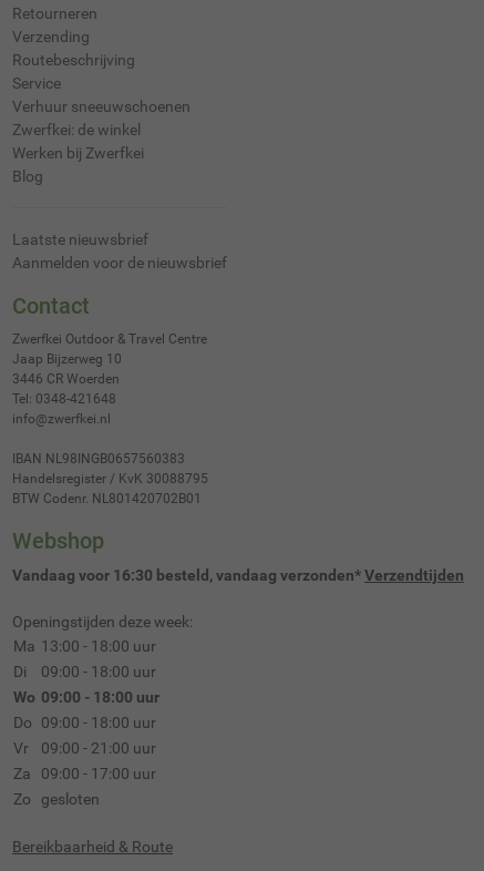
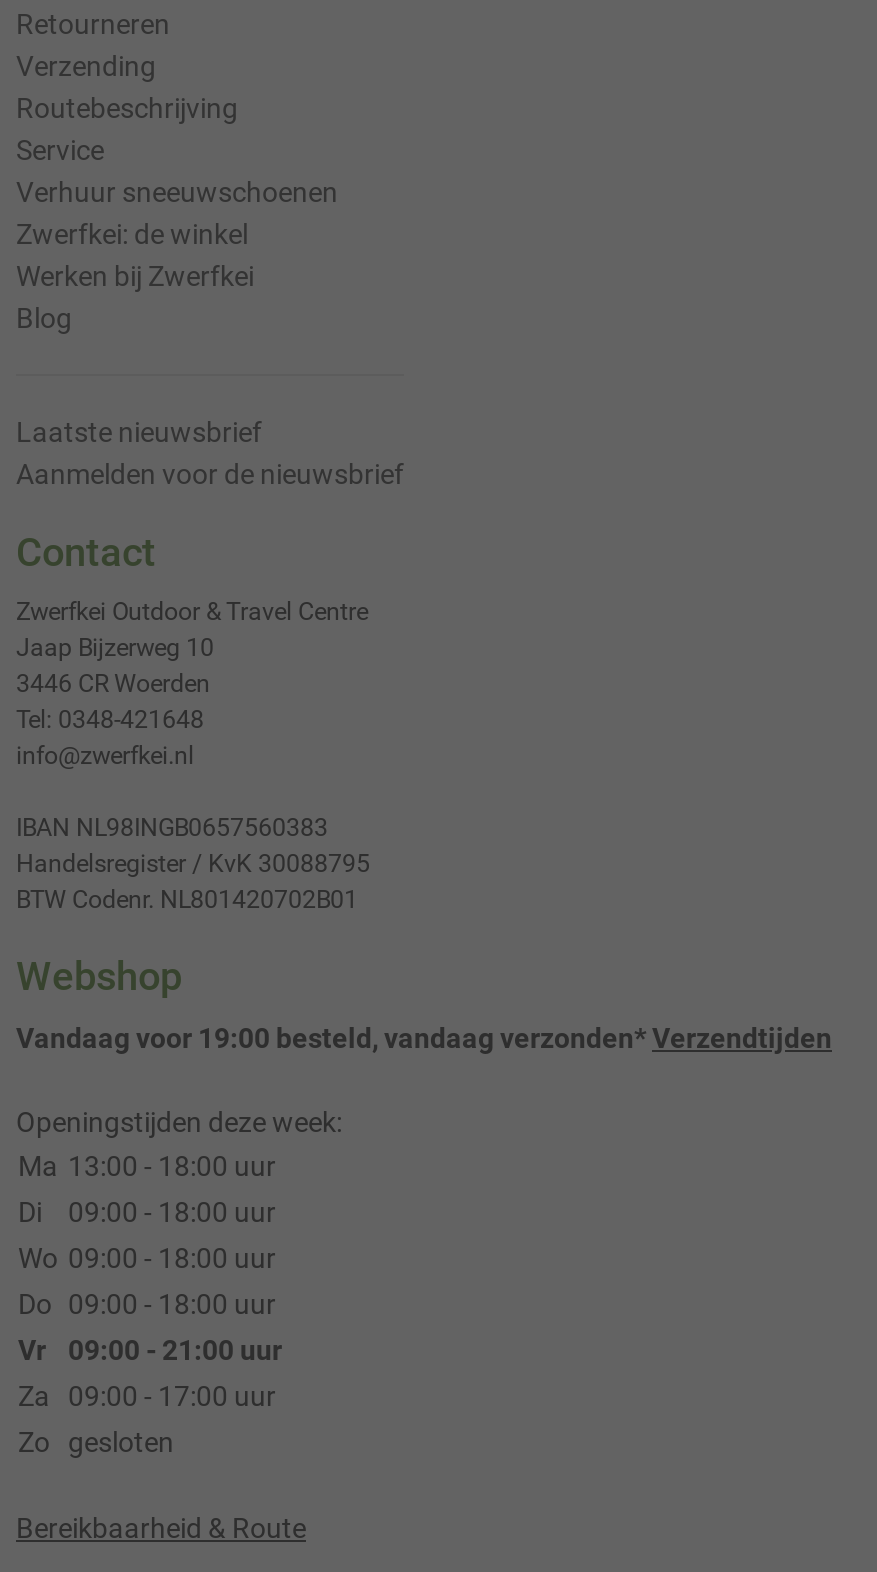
- Vandaag voor 16:30 besteld, vandaag verzonden* Verzendtijden
+ Vandaag voor 19:00 besteld, vandaag verzonden* Verzendtijden
